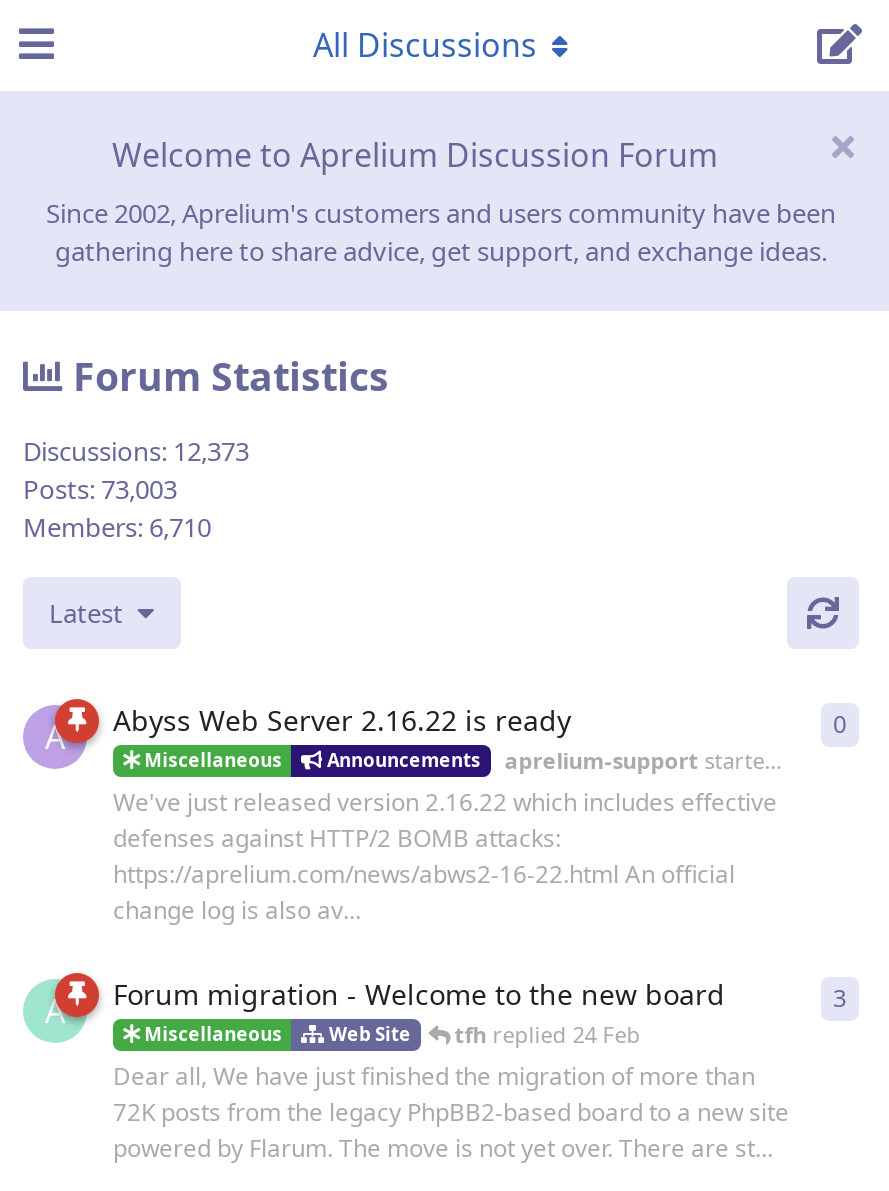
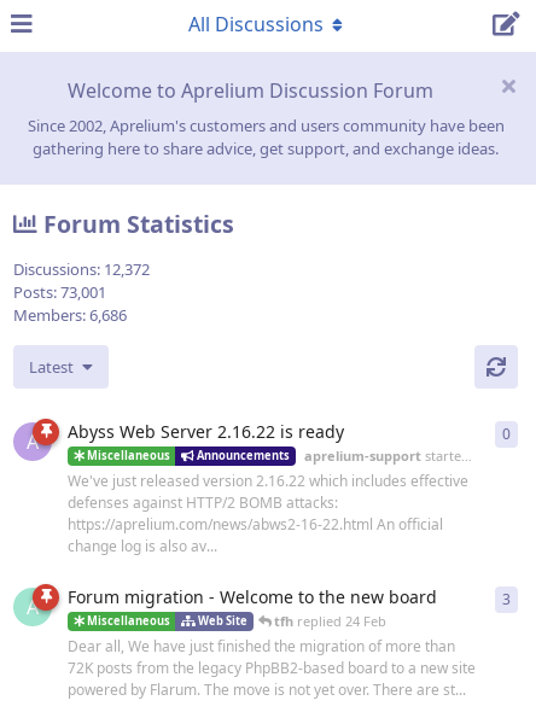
- Discussions: 12,373
+ Discussions: 12,372

- Posts: 73,003
+ Posts: 73,001

- Members: 6,710
+ Members: 6,686
